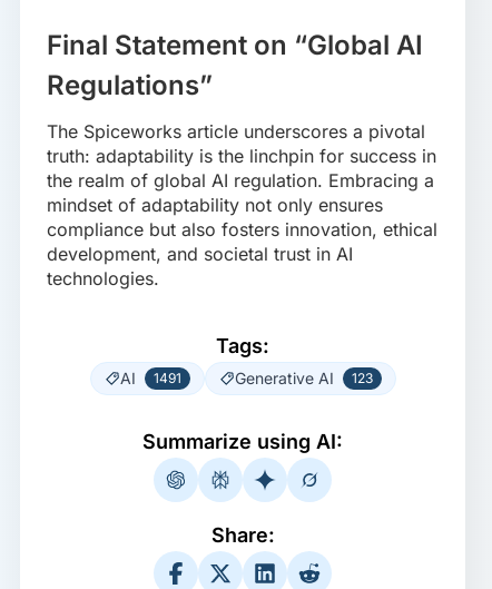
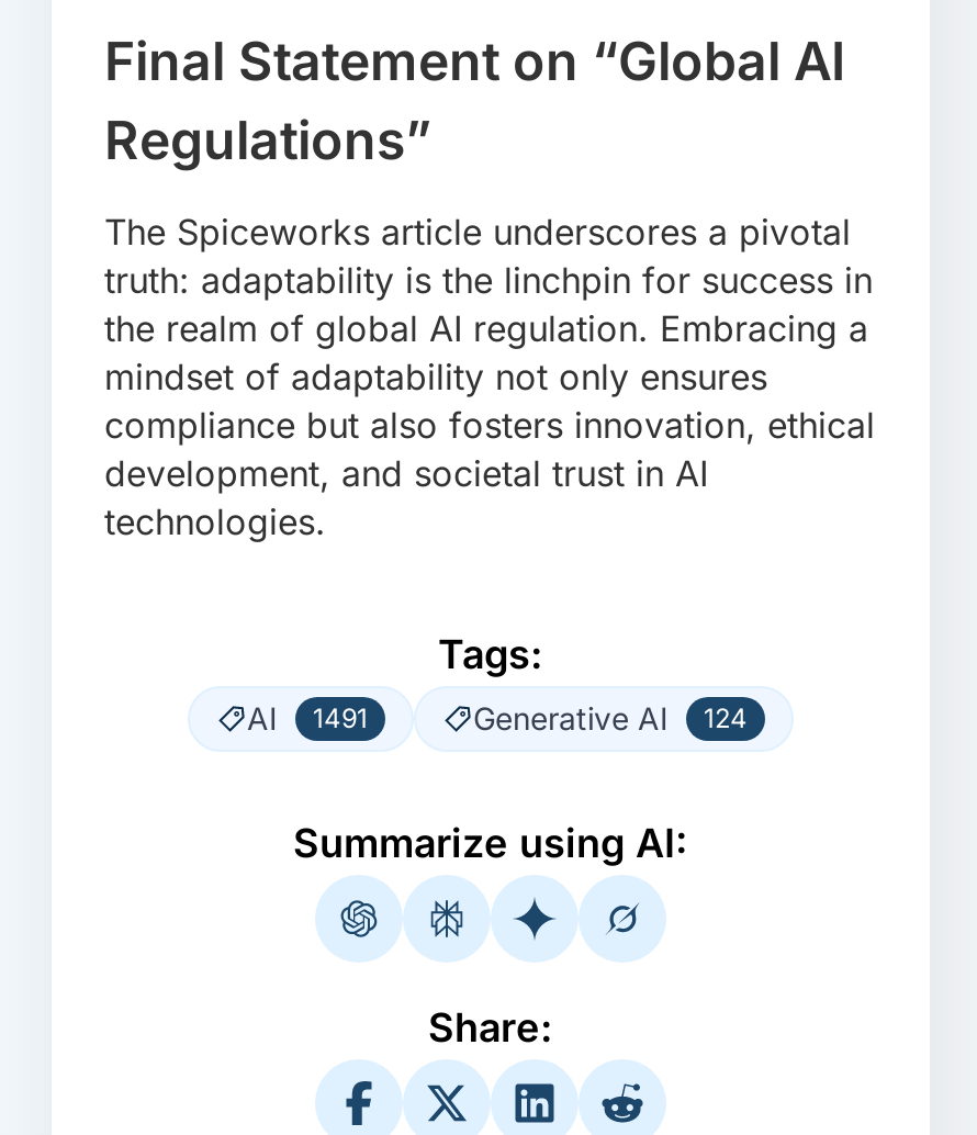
- Generative AI 123
+ Generative AI 124
